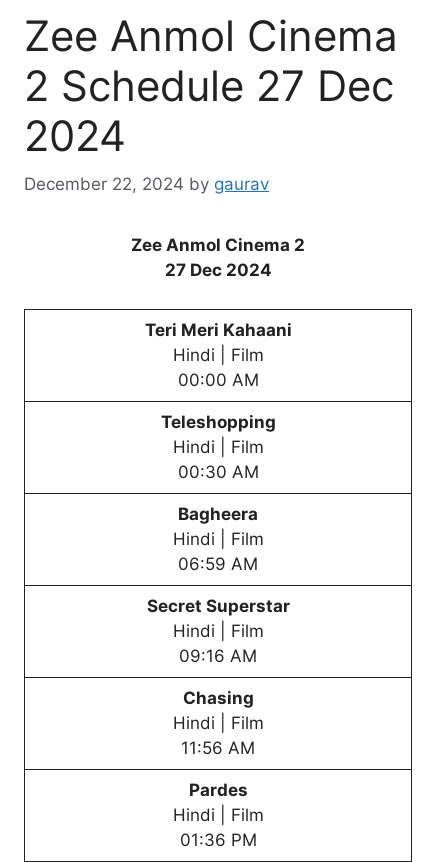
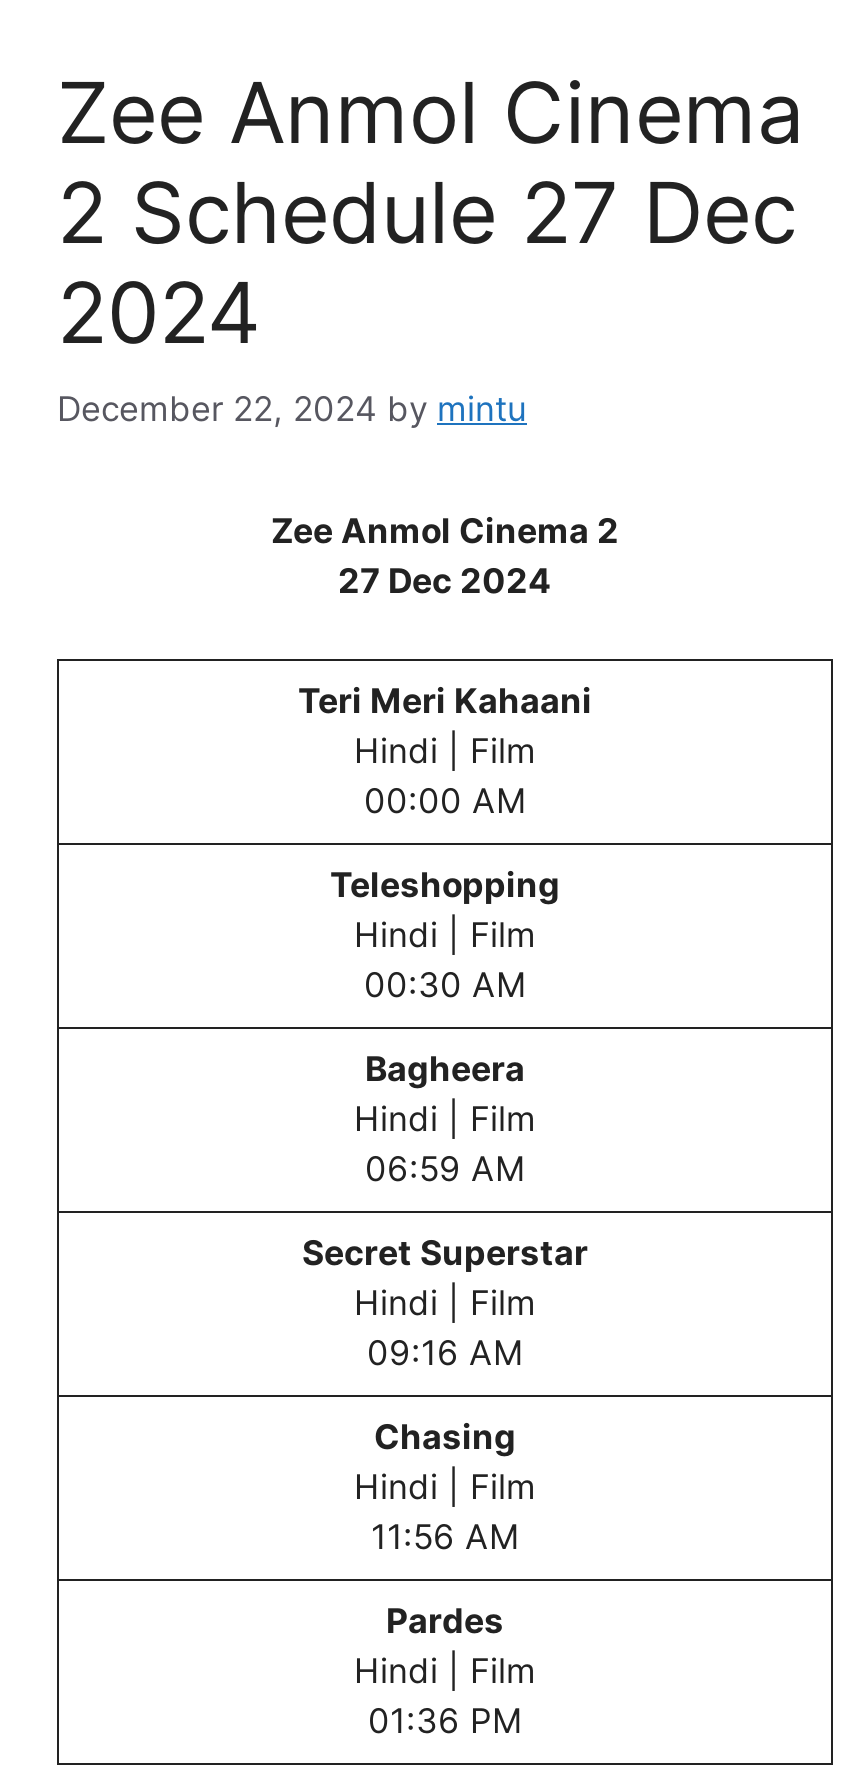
- December 22, 2024 by gaurav
+ December 22, 2024 by mintu
